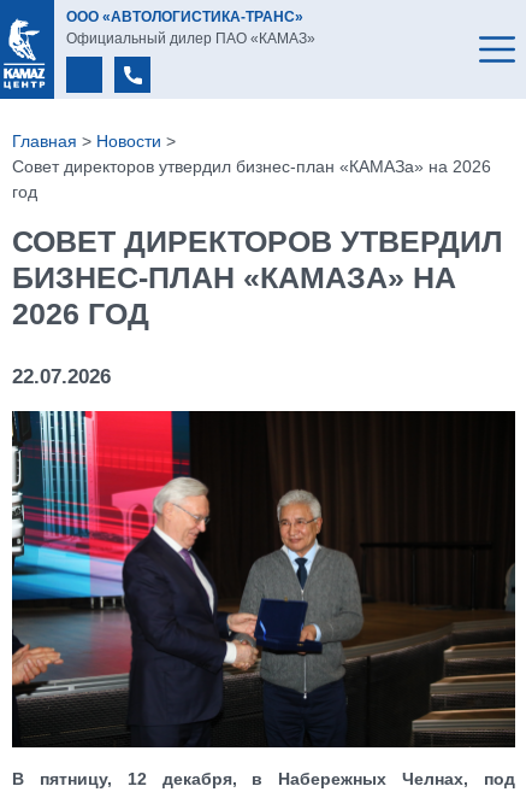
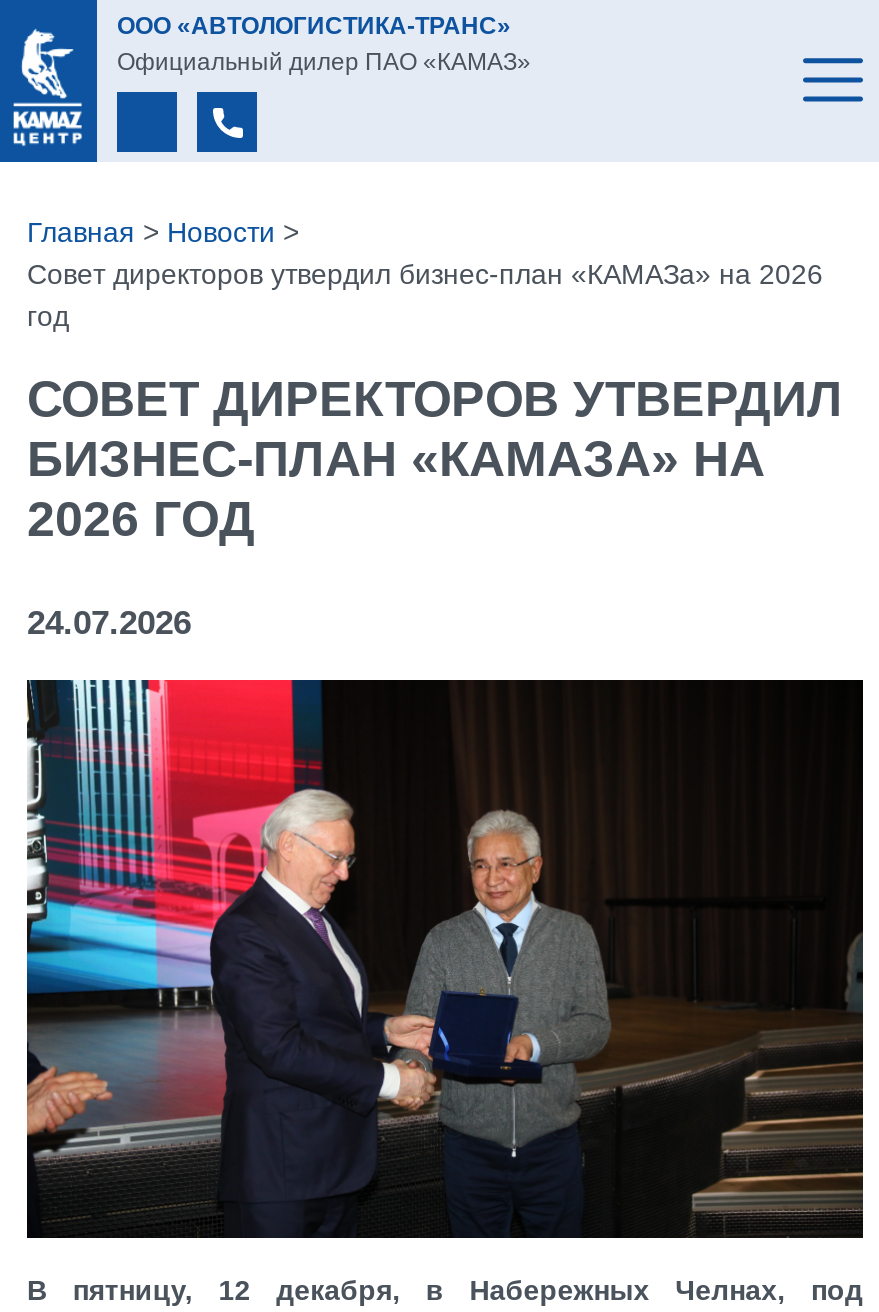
- 22.07.2026
+ 24.07.2026
